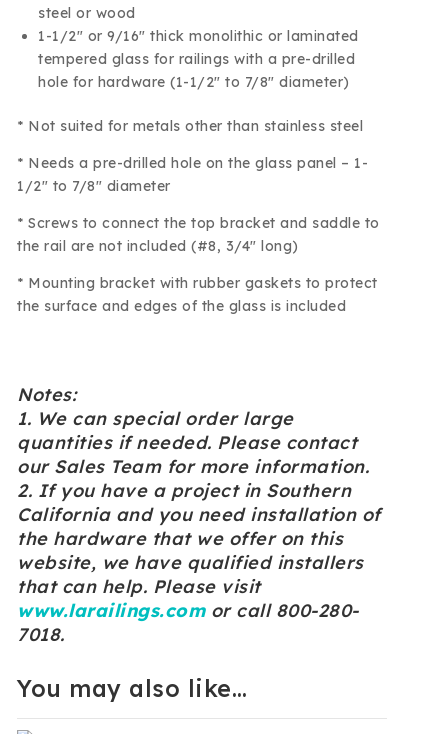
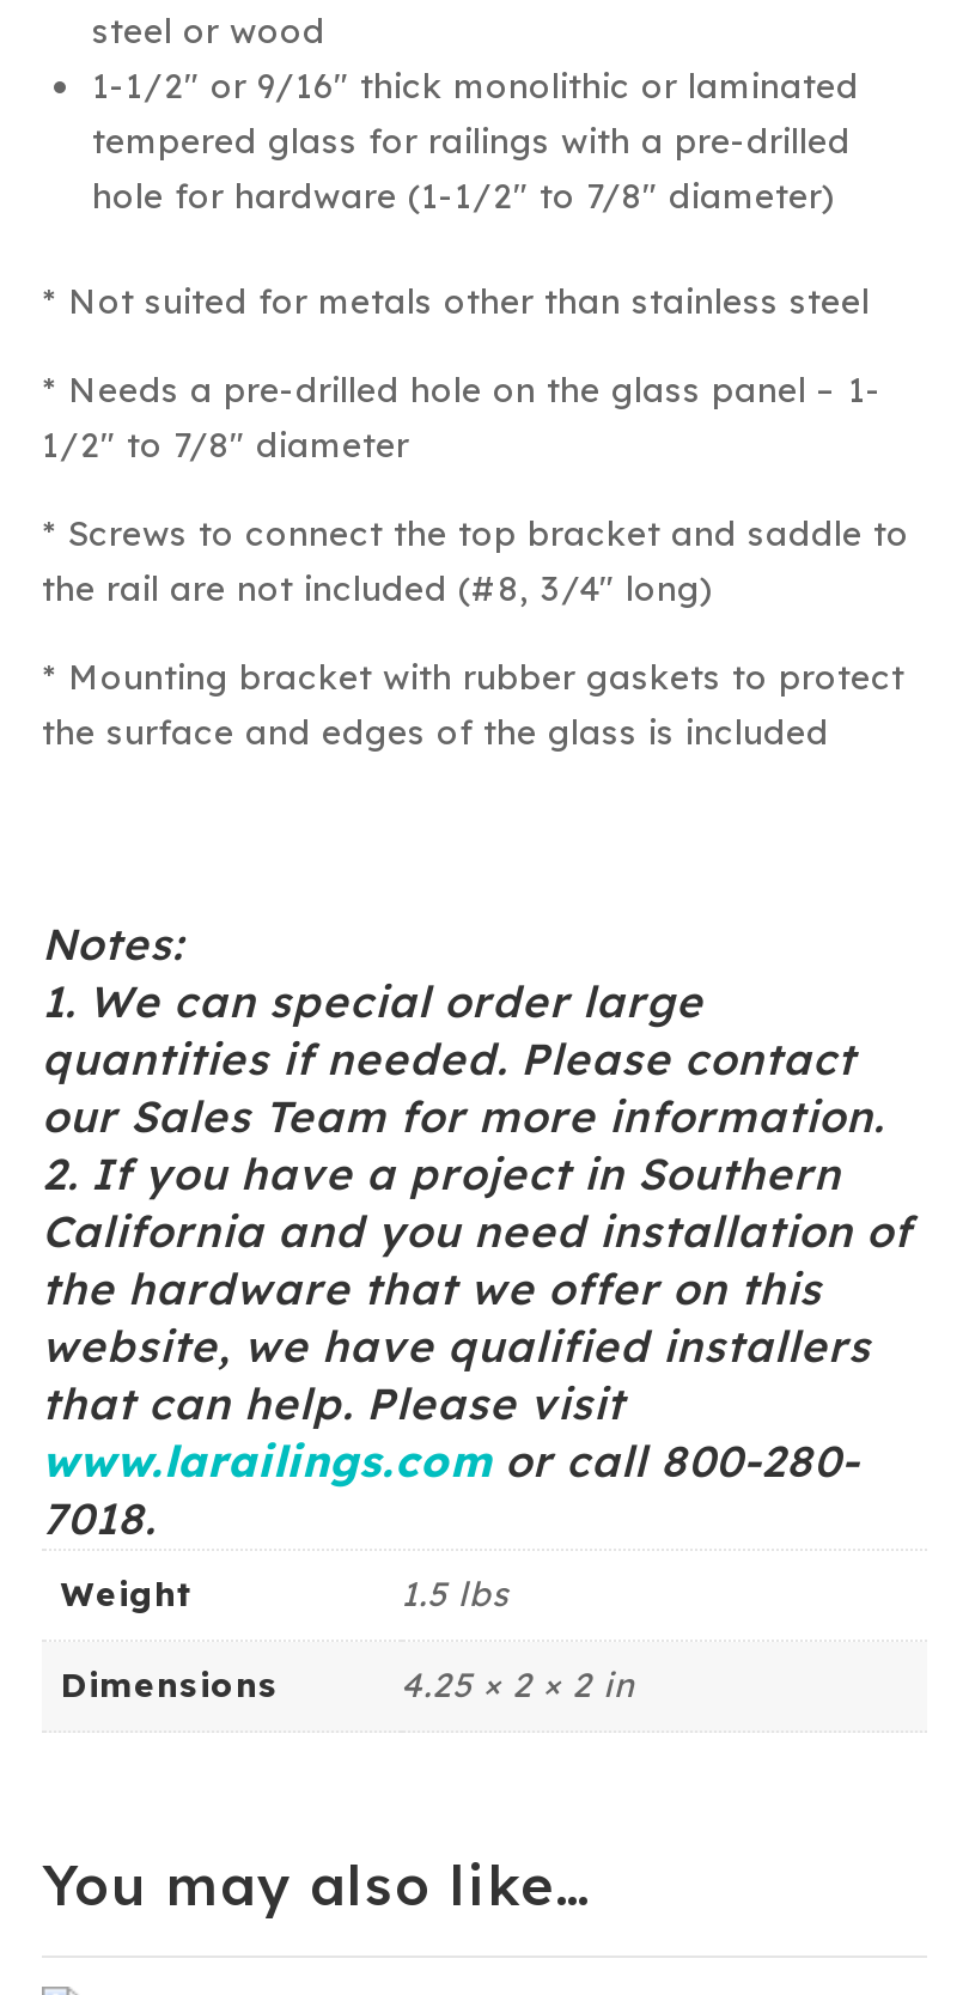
+ Weight
+ 1.5 lbs
+ Dimensions
+ 4.25 × 2 × 2 in
